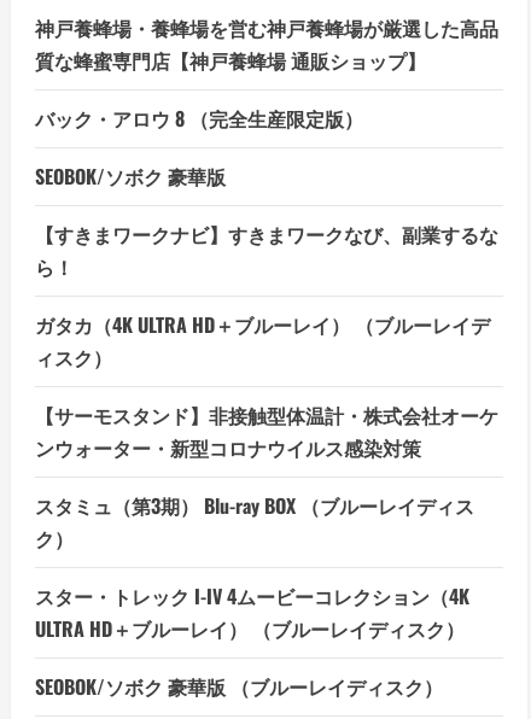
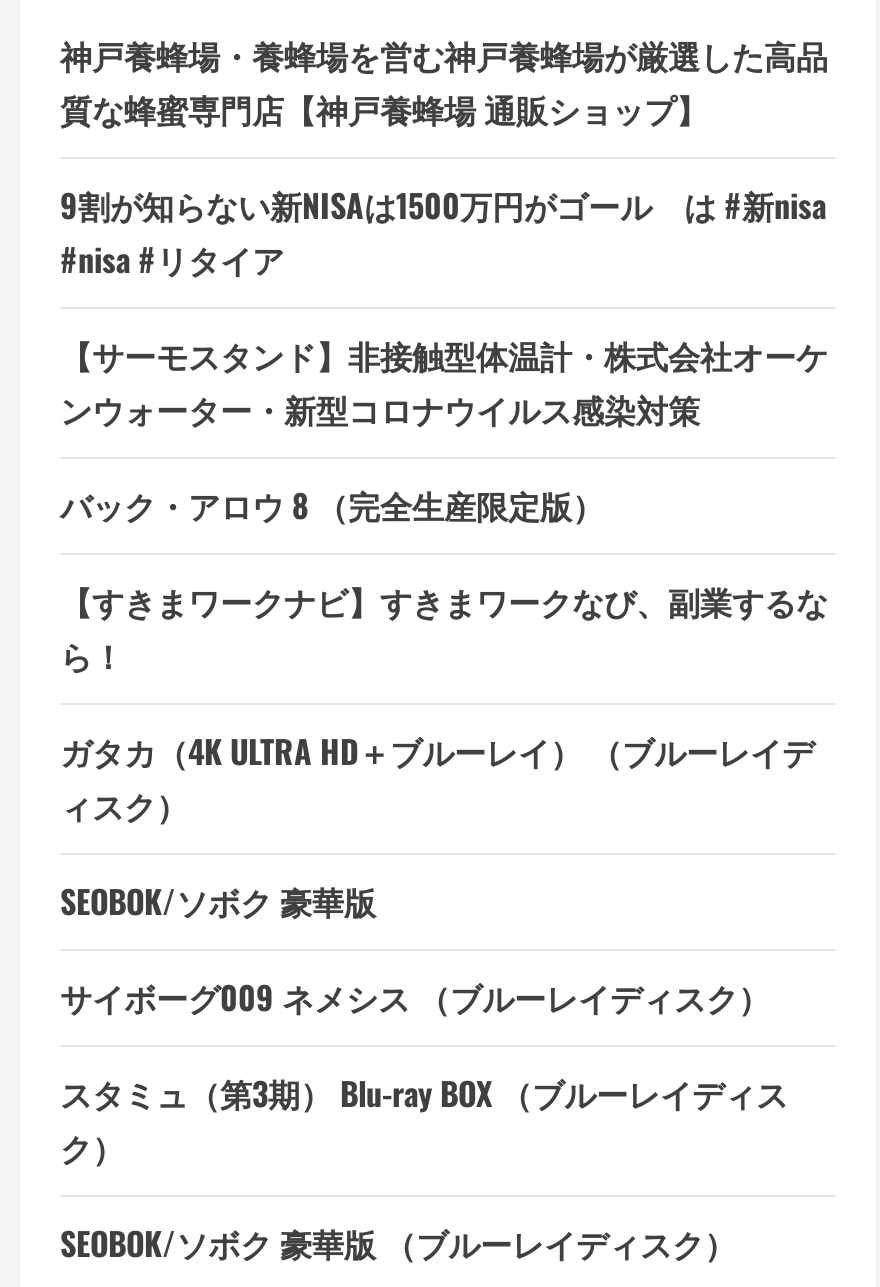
+ 9割が知らない新NISAは1500万円がゴール は #新nisa
+ #nisa #リタイア

moved down: バック・アロウ 8 （完全生産限定版）

moved down: SEOBOK/ソボク 豪華版

moved down: 【すきまワークナビ】すきまワークなび、副業するな | ガタカ（4K ULTRA HD＋ブルーレイ） （ブルーレイデ | ィスク）

+ サイボーグ009 ネメシス （ブルーレイディスク）

moved up: 【サーモスタンド】非接触型体温計・株式会社オーケ | ンウォーター・新型コロナウイルス感染対策

moved down: スタミュ（第3期） Blu-ray BOX （ブルーレイディス | ク）

- スター・トレック I-IV 4ムービーコレクション（4K
- ULTRA HD＋ブルーレイ） （ブルーレイディスク）
